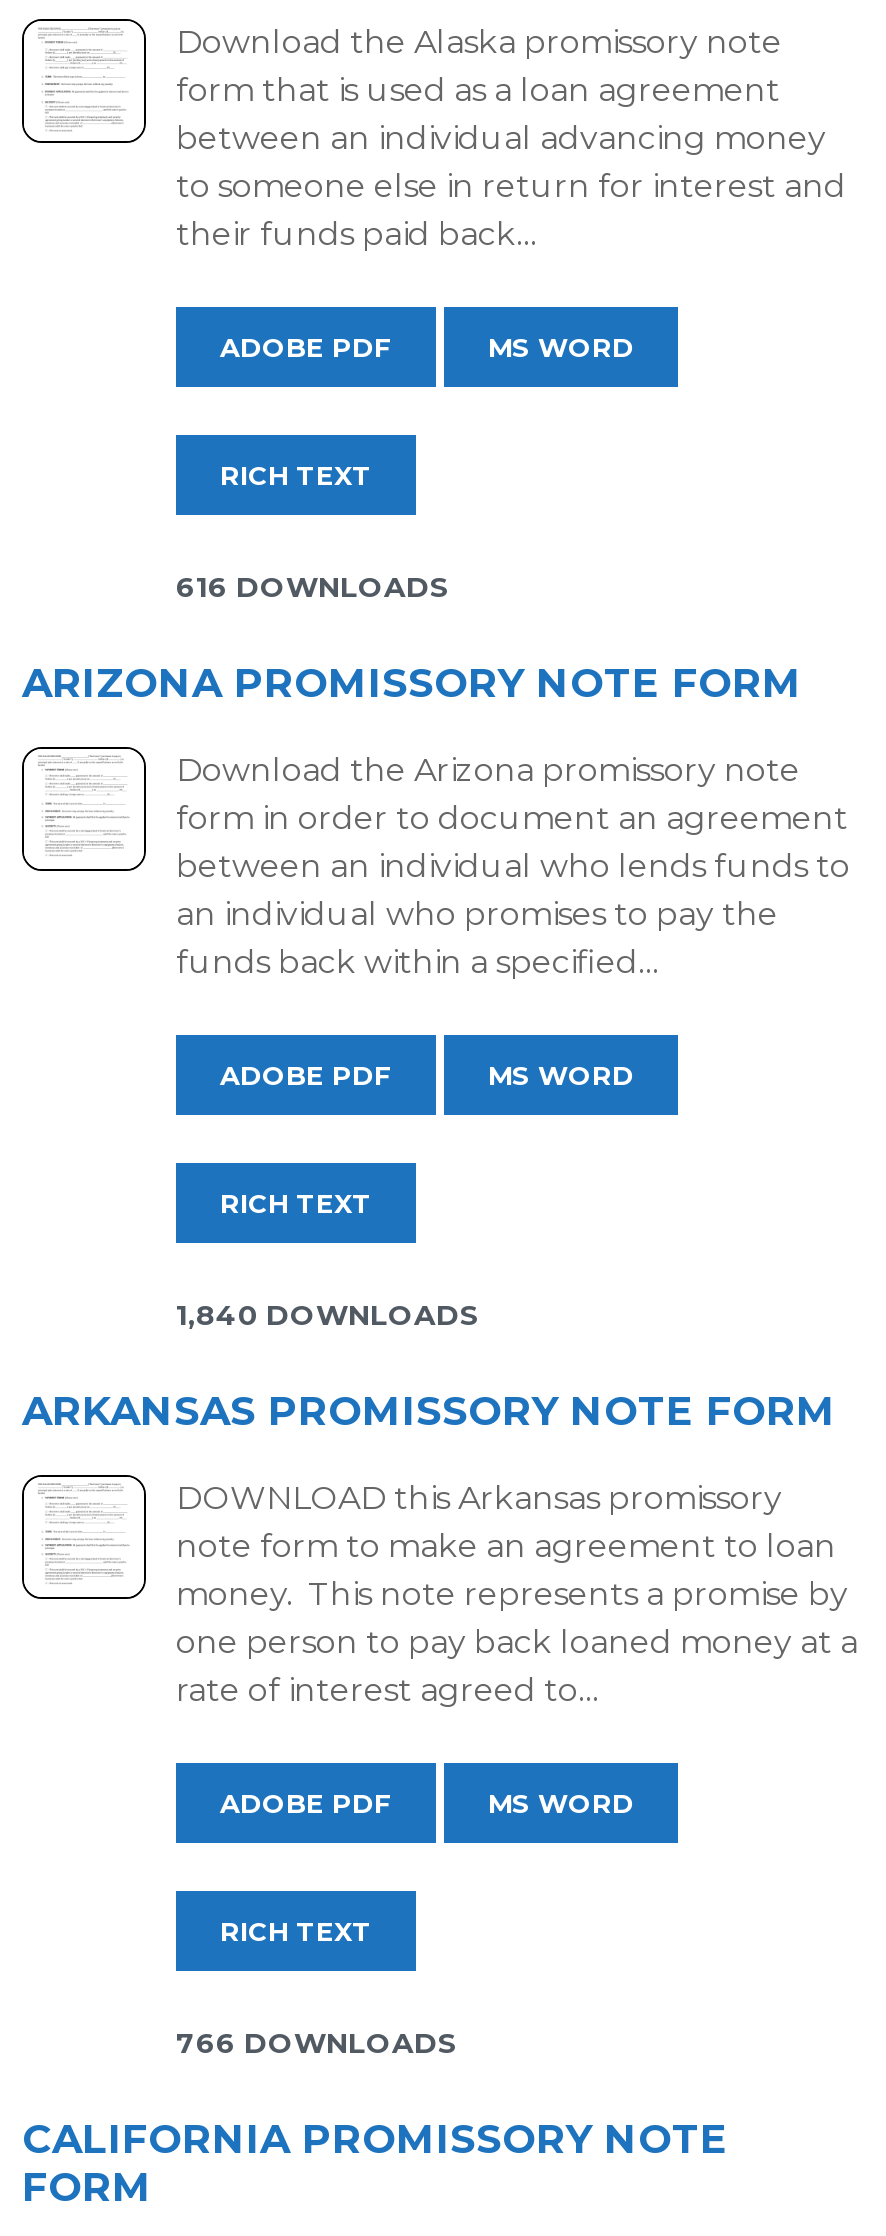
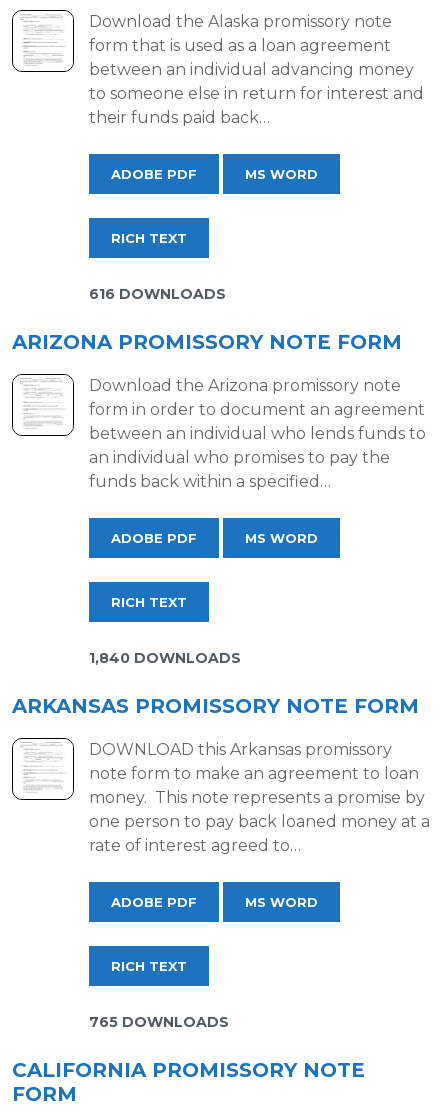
- 766 DOWNLOADS
+ 765 DOWNLOADS
